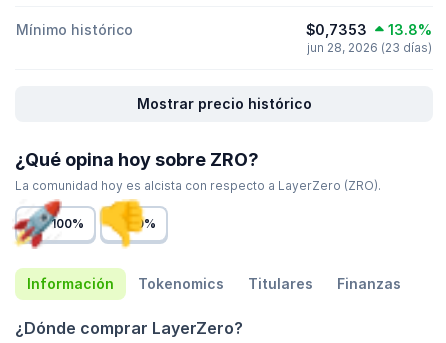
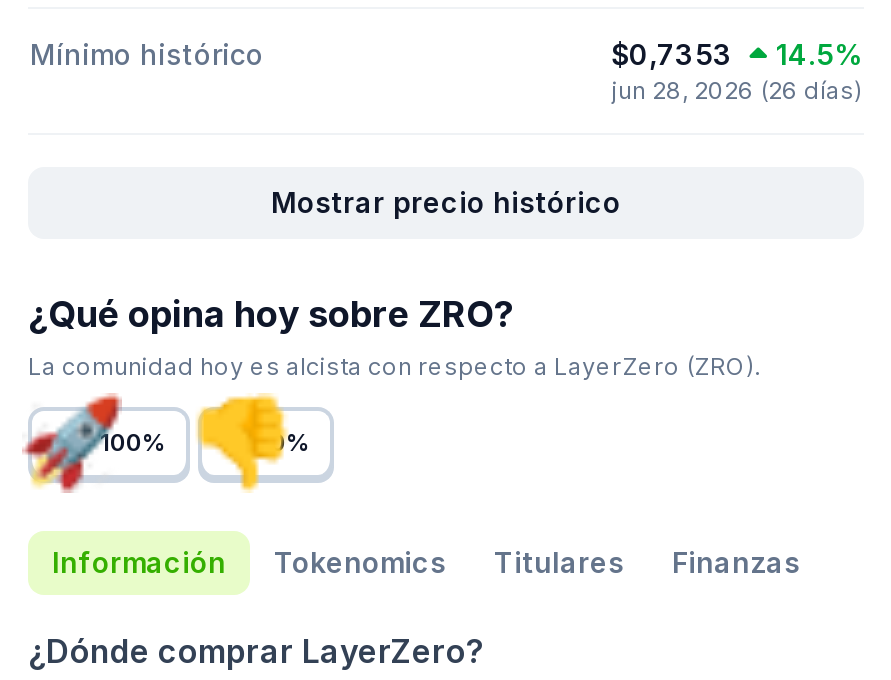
- $0,7353 13.8%
+ $0,7353 14.5%

- jun 28, 2026 (23 días)
+ jun 28, 2026 (26 días)
